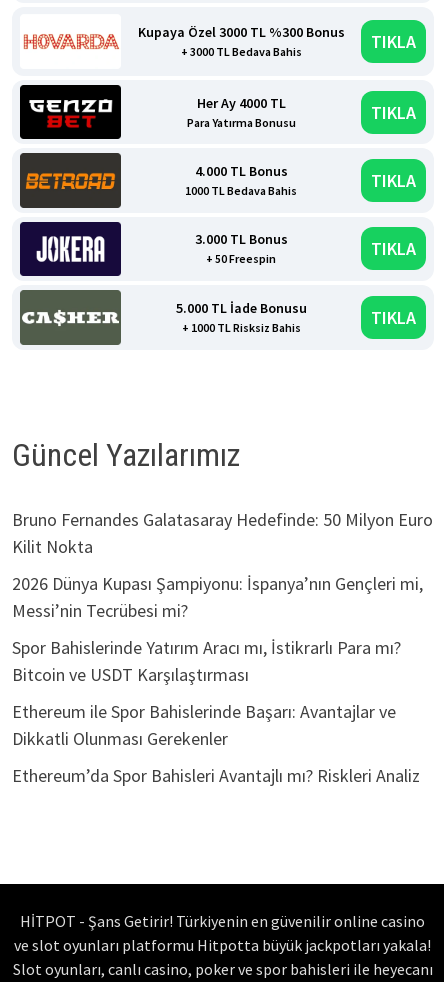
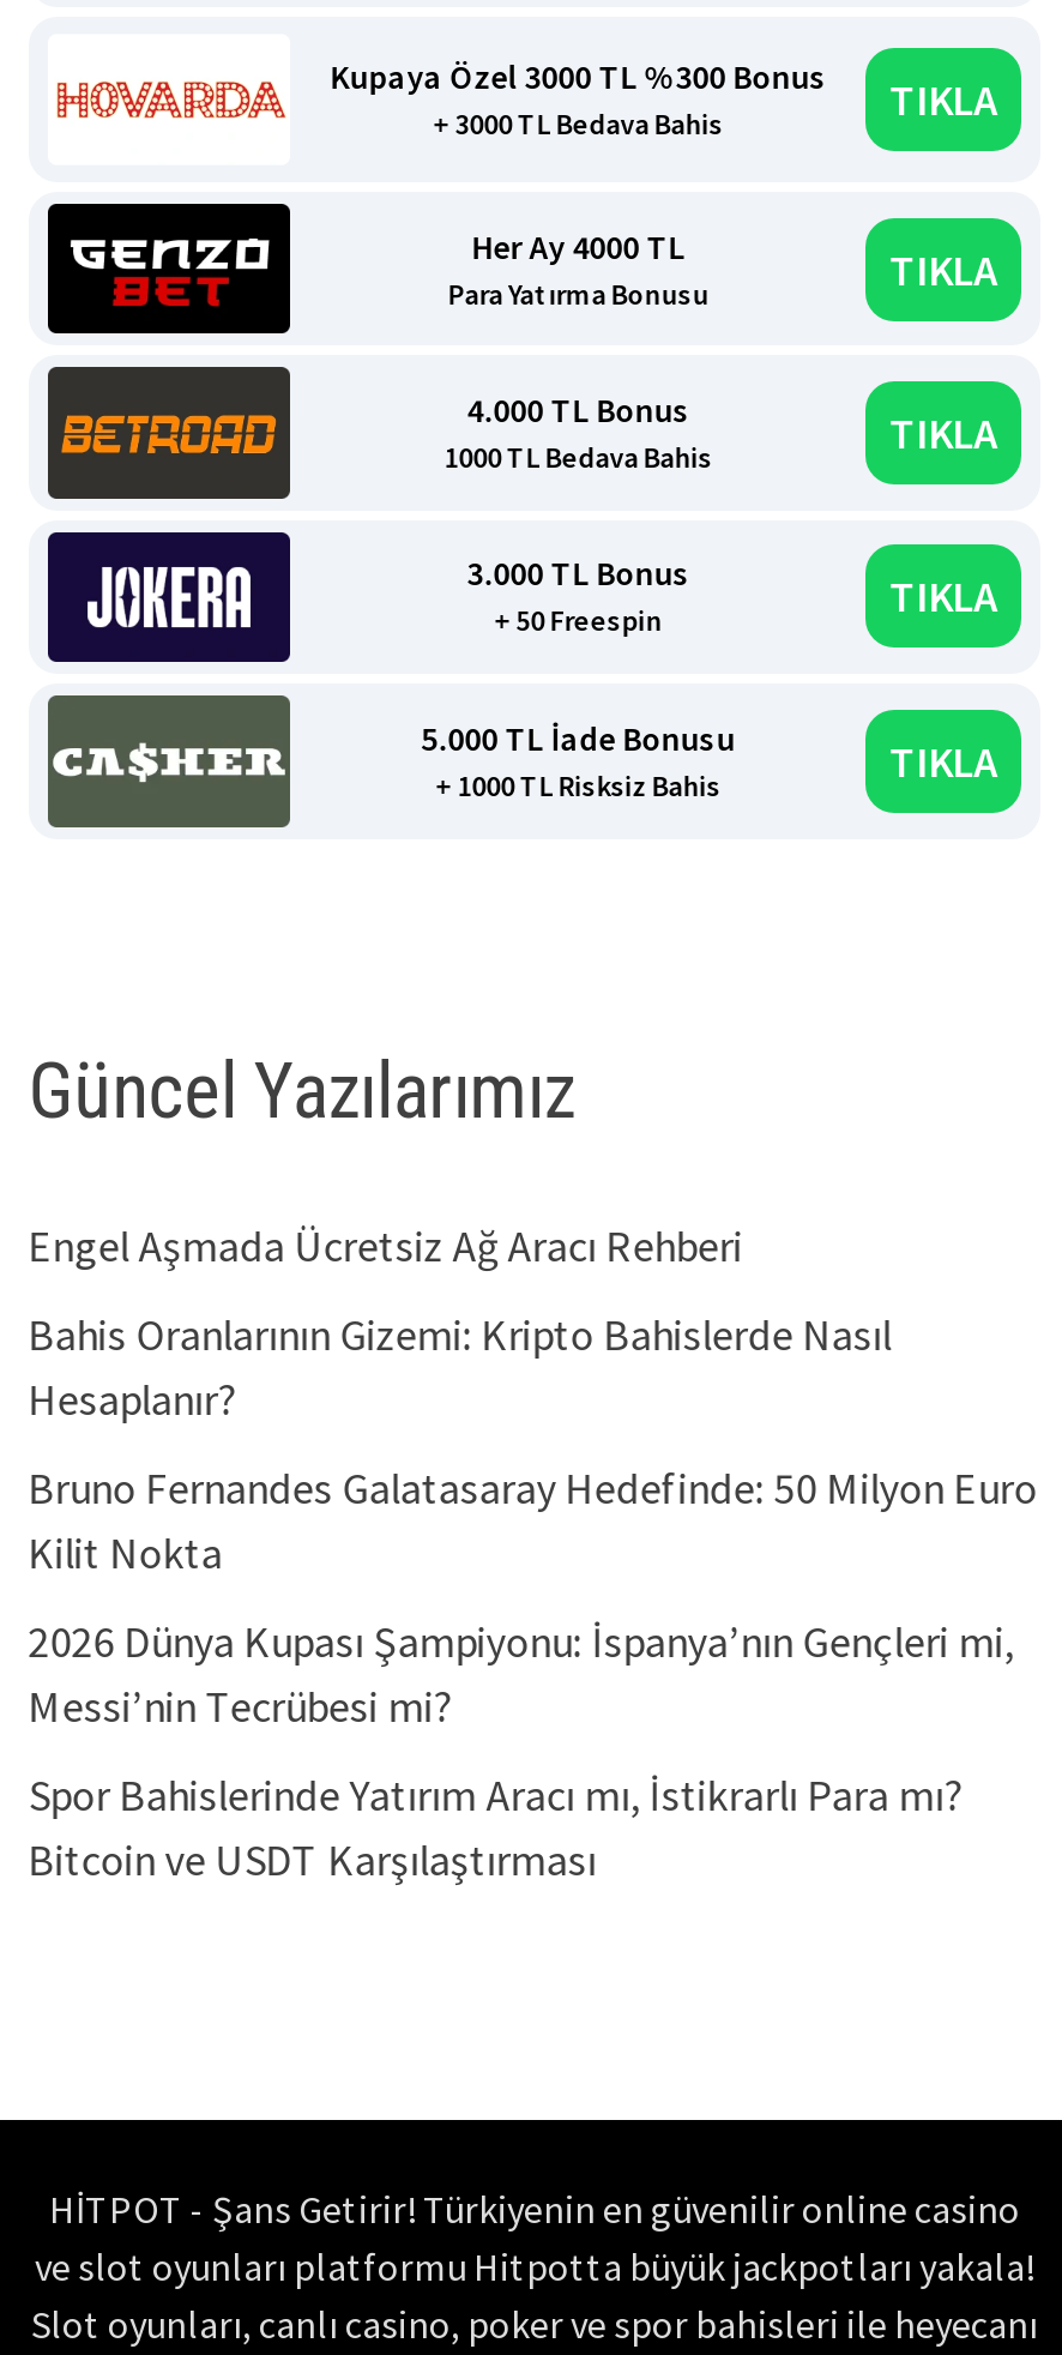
+ Engel Aşmada Ücretsiz Ağ Aracı Rehberi
+ Bahis Oranlarının Gizemi: Kripto Bahislerde Nasıl
+ Hesaplanır?

moved down: Bruno Fernandes Galatasaray Hedefinde: 50 Milyon Euro | Kilit Nokta | 2026 Dünya Kupası Şampiyonu: İspanya’nın Gençleri mi, | Messi’nin Tecrübesi mi? | Spor Bahislerinde Yatırım Aracı mı, İstikrarlı Para mı? | Bitcoin ve USDT Karşılaştırması

- Ethereum ile Spor Bahislerinde Başarı: Avantajlar ve
- Dikkatli Olunması Gerekenler
- Ethereum’da Spor Bahisleri Avantajlı mı? Riskleri Analiz
